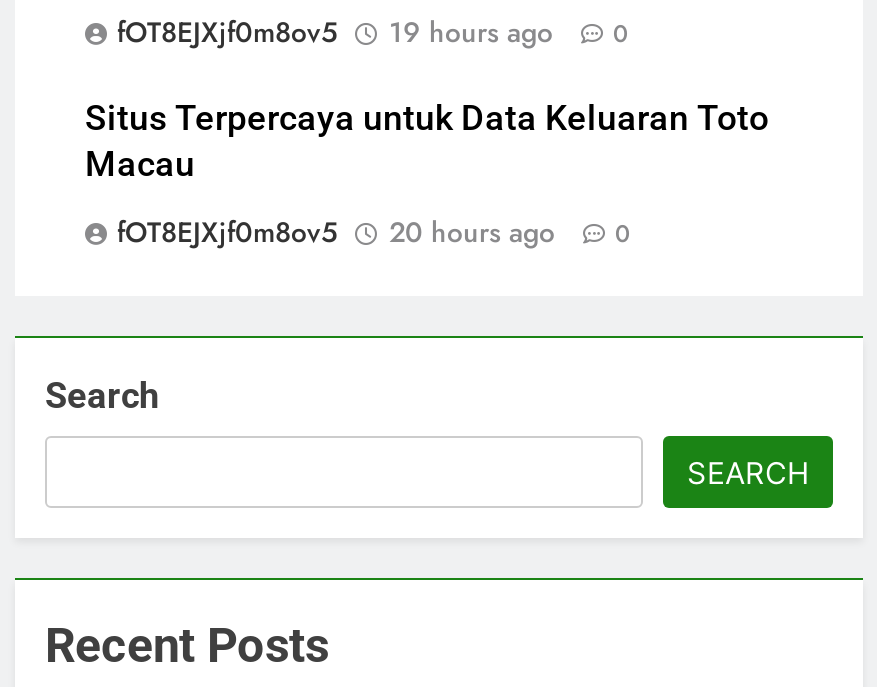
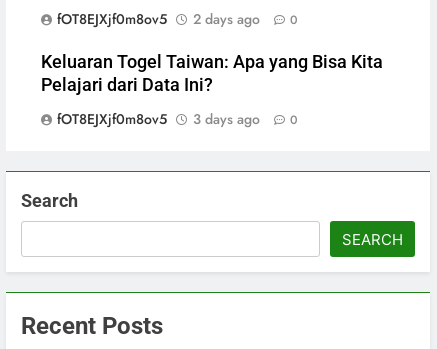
- fOT8EJXjf0m8ov5 19 hours ago 0
+ fOT8EJXjf0m8ov5 2 days ago 0

- Situs Terpercaya untuk Data Keluaran Toto
- Macau
+ Keluaran Togel Taiwan: Apa yang Bisa Kita
+ Pelajari dari Data Ini?

- fOT8EJXjf0m8ov5 20 hours ago 0
+ fOT8EJXjf0m8ov5 3 days ago 0
